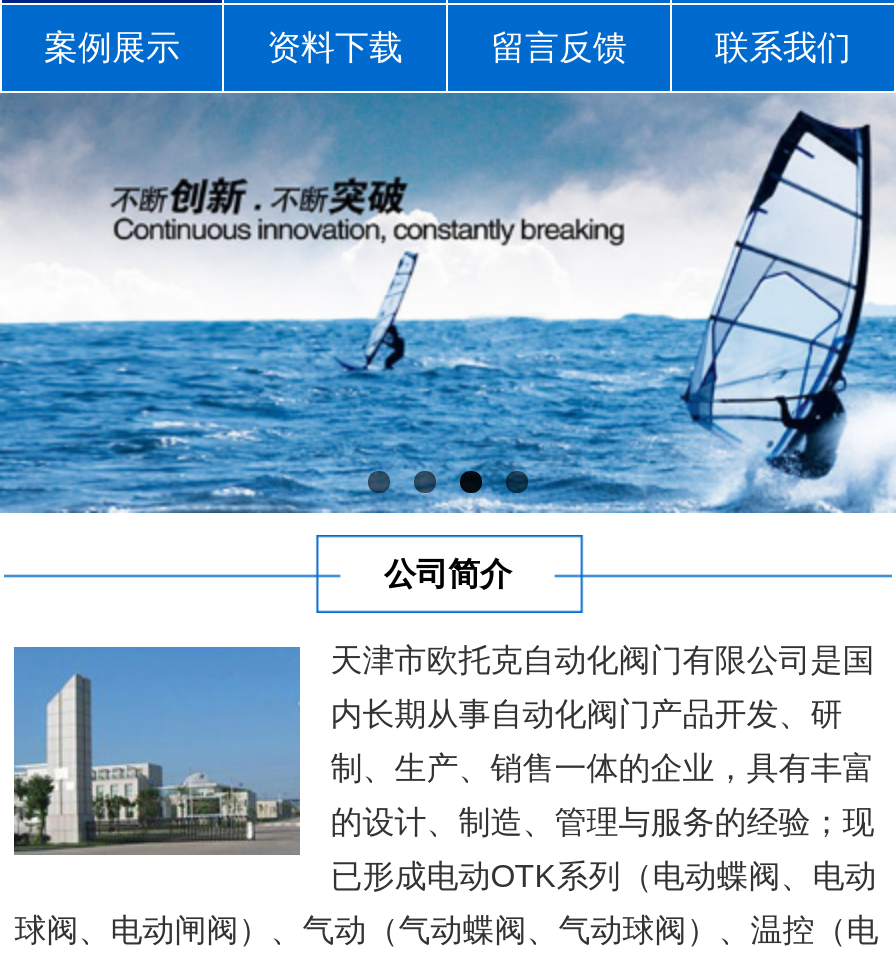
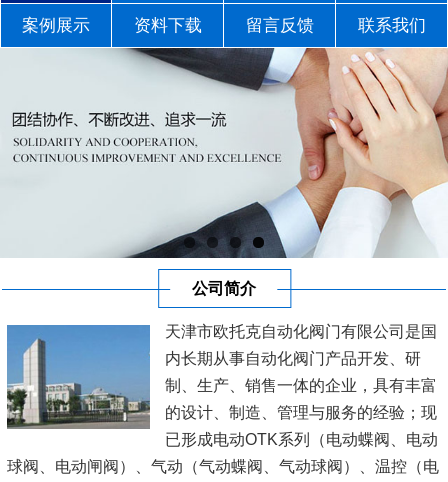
- [image]
+ [image]
